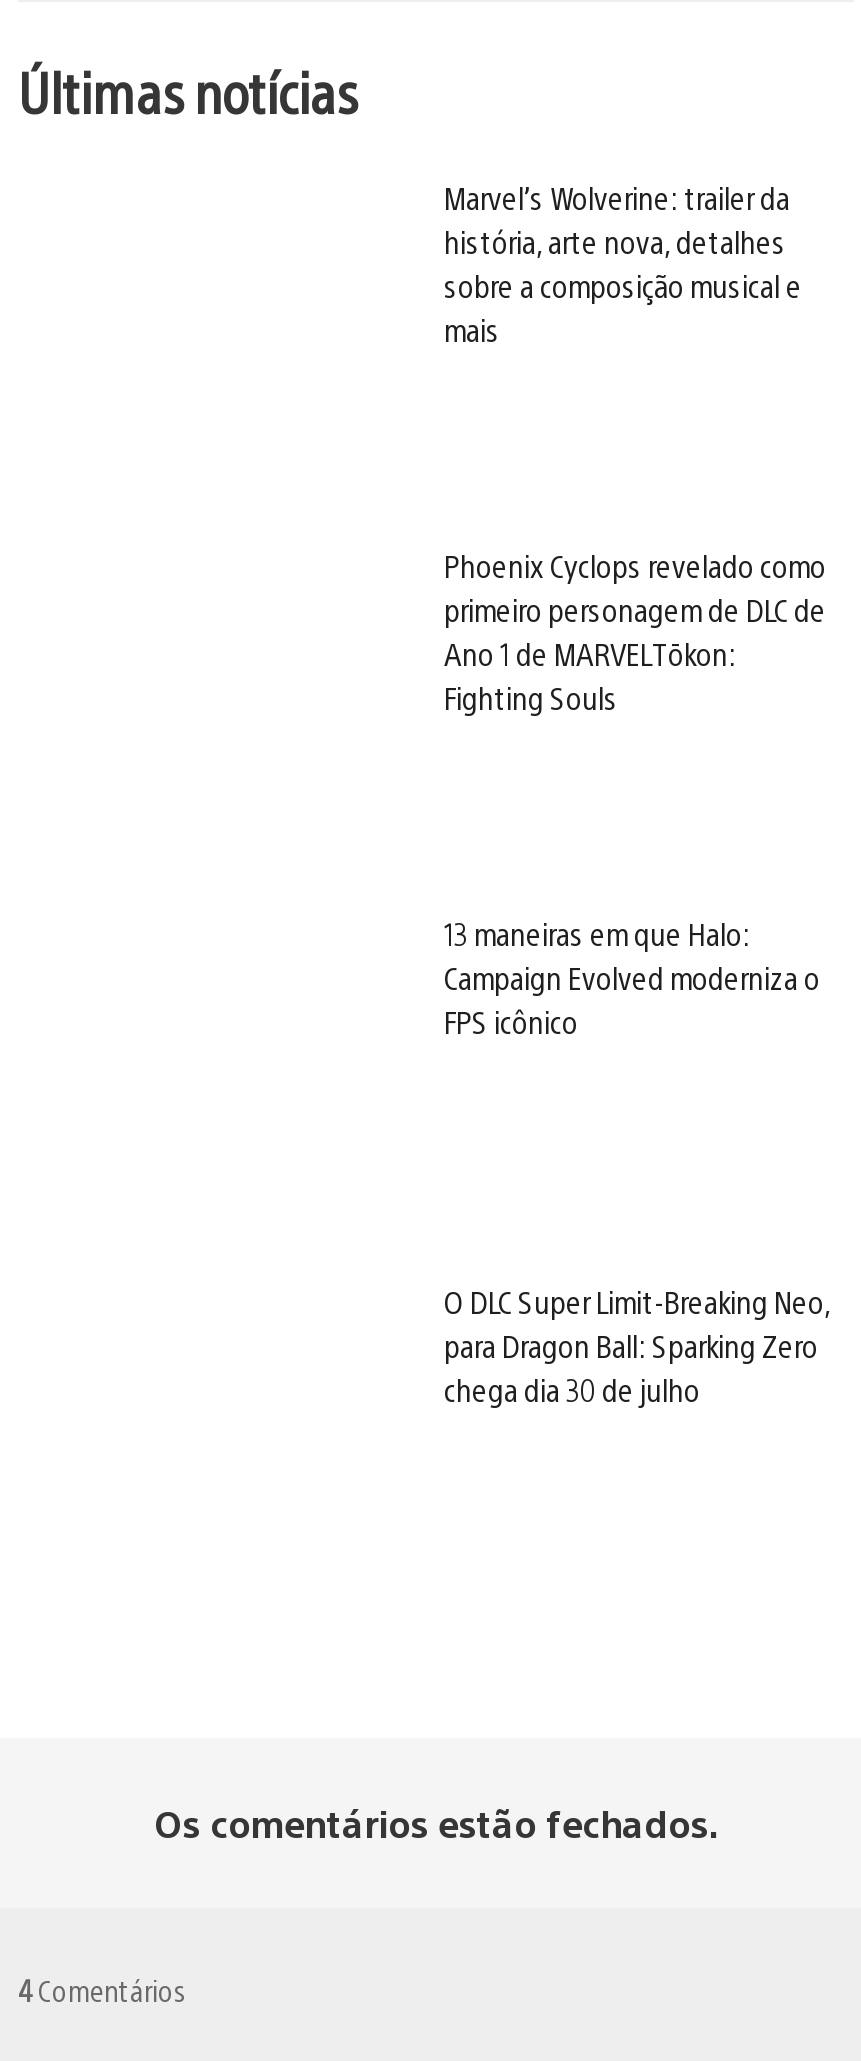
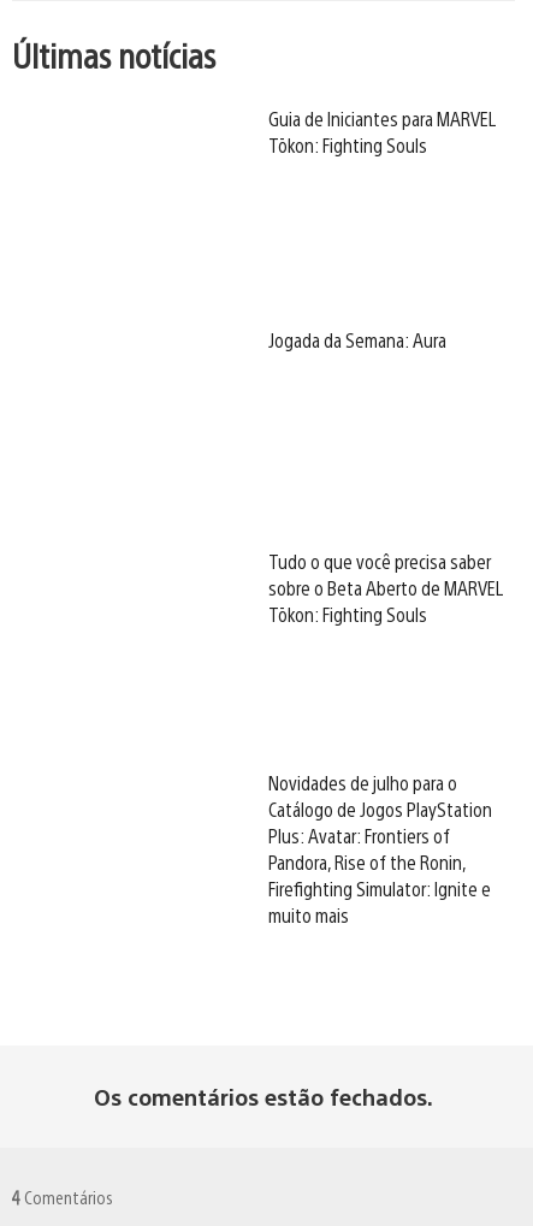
- Marvel’s Wolverine: trailer da
- história, arte nova, detalhes
- sobre a composição musical e
- mais
+ Guia de Iniciantes para MARVEL
+ Tōkon: Fighting Souls

- Phoenix Cyclops revelado como
- primeiro personagem de DLC de
- Ano 1 de MARVEL Tōkon:
- Fighting Souls
+ Jogada da Semana: Aura

- 13 maneiras em que Halo:
- Campaign Evolved moderniza o
- FPS icônico
+ Tudo o que você precisa saber
+ sobre o Beta Aberto de MARVEL
+ Tōkon: Fighting Souls

- O DLC Super Limit-Breaking Neo,
- para Dragon Ball: Sparking Zero
- chega dia 30 de julho
+ Novidades de julho para o
+ Catálogo de Jogos PlayStation
+ Plus: Avatar: Frontiers of
+ Pandora, Rise of the Ronin,
+ Firefighting Simulator: Ignite e
+ muito mais
